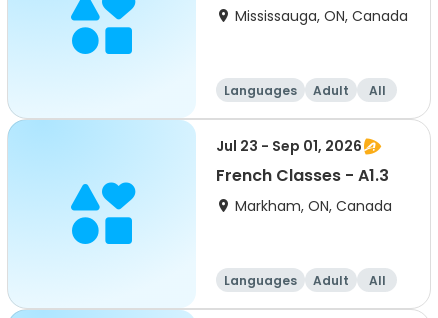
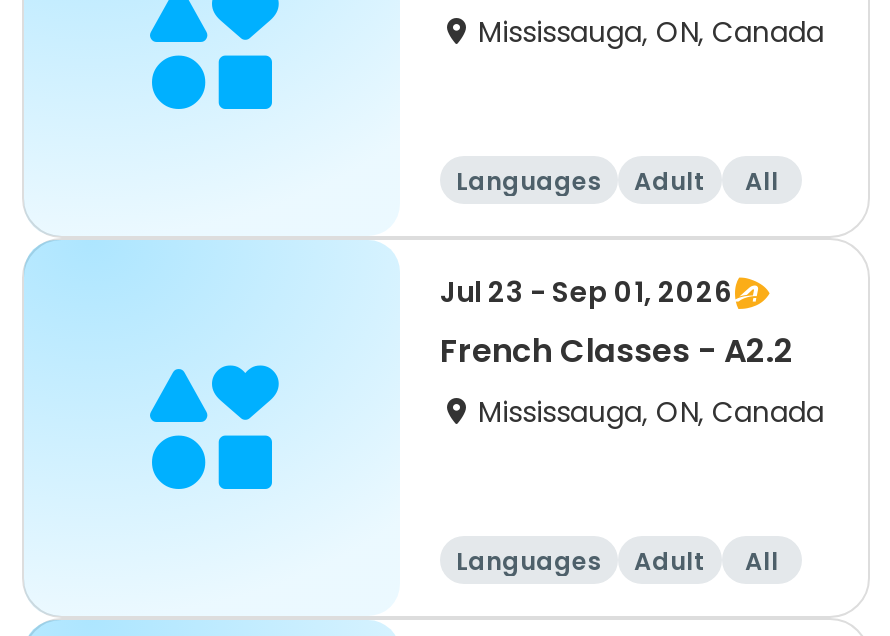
- French Classes - A1.3
+ French Classes - A2.2

- Markham, ON, Canada
+ Mississauga, ON, Canada
